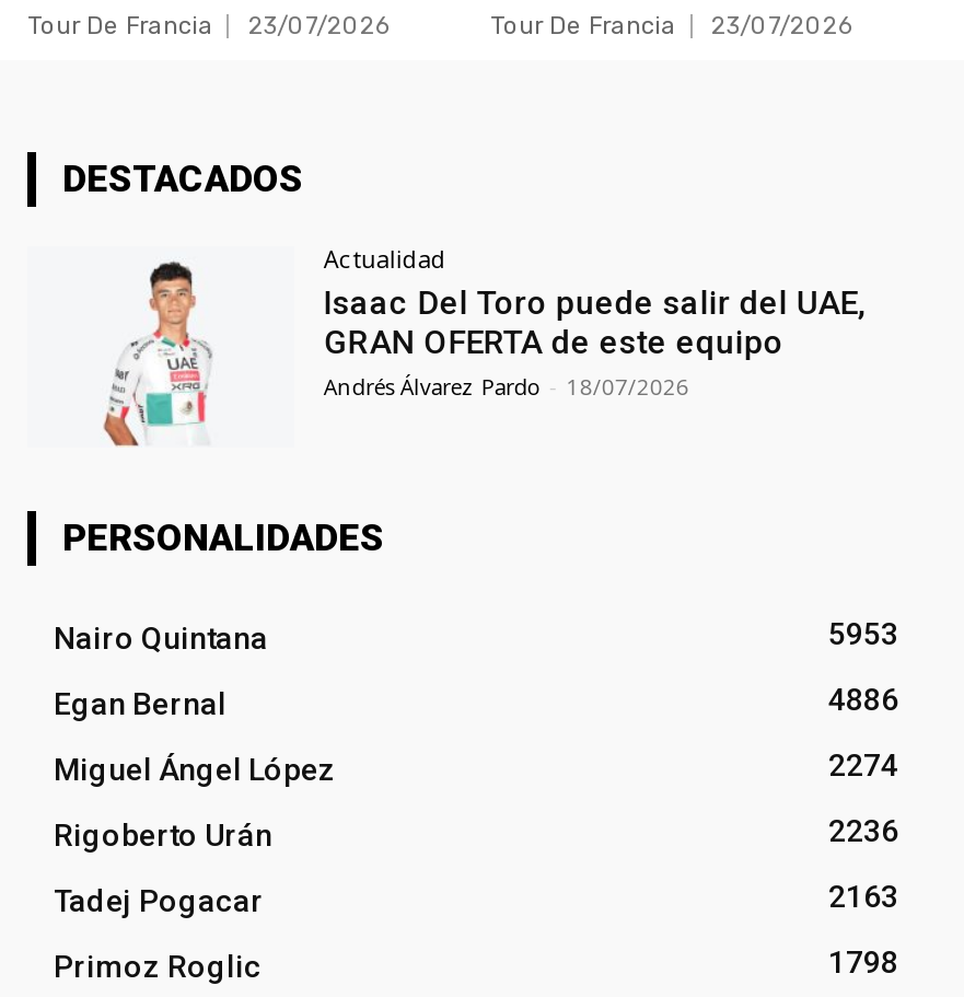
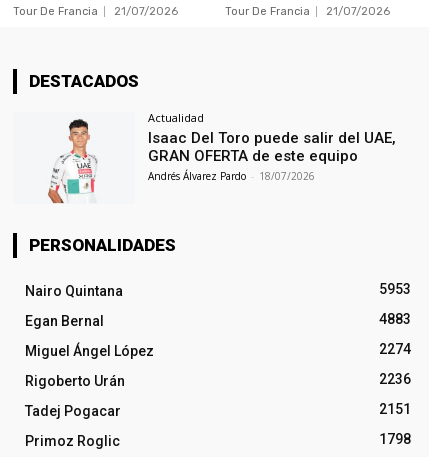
- Tour De Francia 23/07/2026
+ Tour De Francia 21/07/2026

- Tour De Francia 23/07/2026
+ Tour De Francia 21/07/2026

- 4886
+ 4883

- 2163
+ 2151
